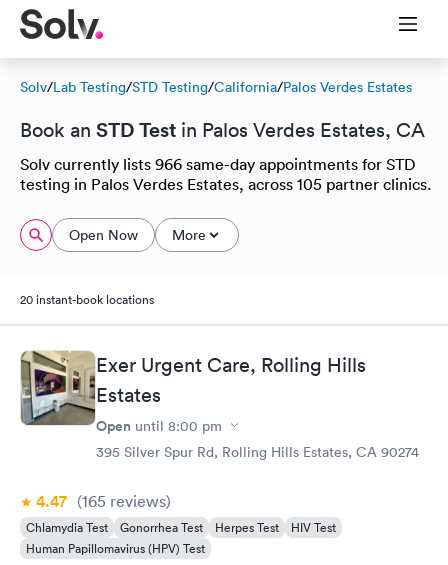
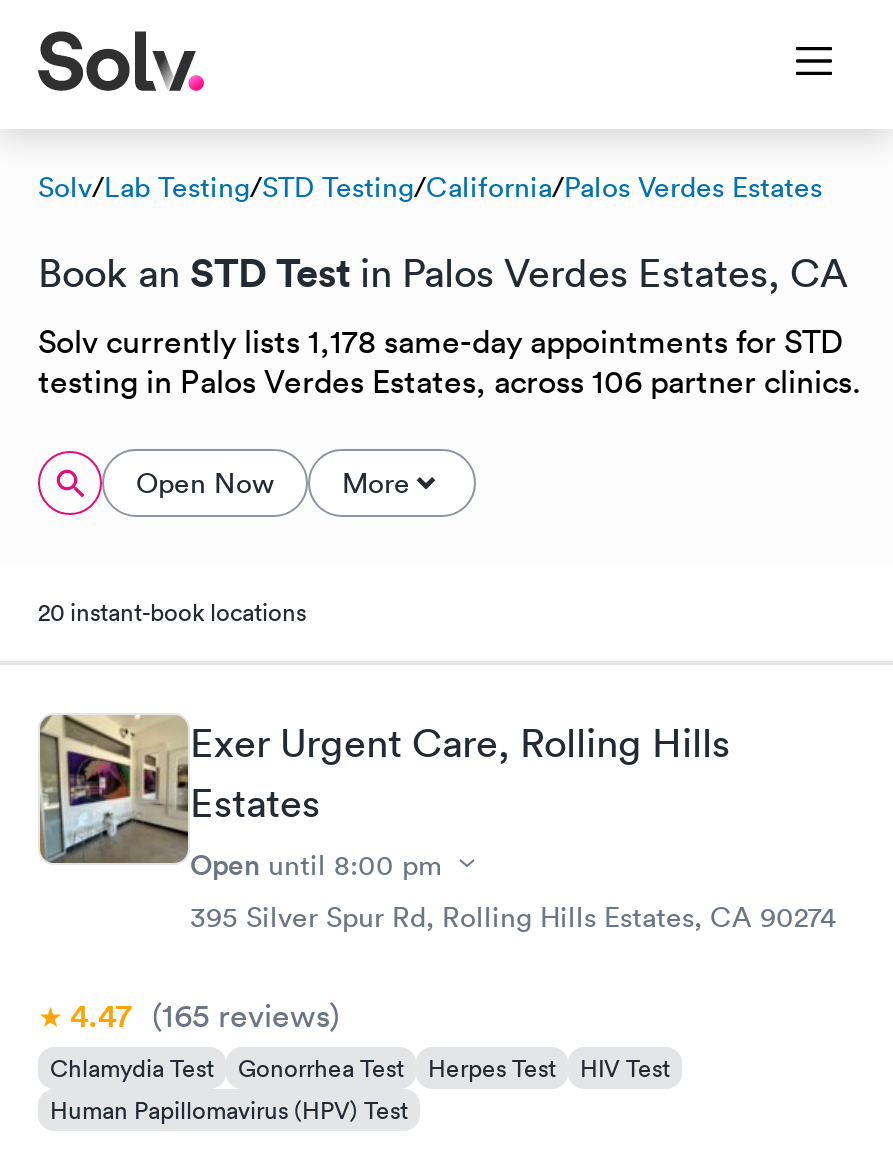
- Solv currently lists 966 same-day appointments for STD
+ Solv currently lists 1,178 same-day appointments for STD

- testing in Palos Verdes Estates, across 105 partner clinics.
+ testing in Palos Verdes Estates, across 106 partner clinics.
